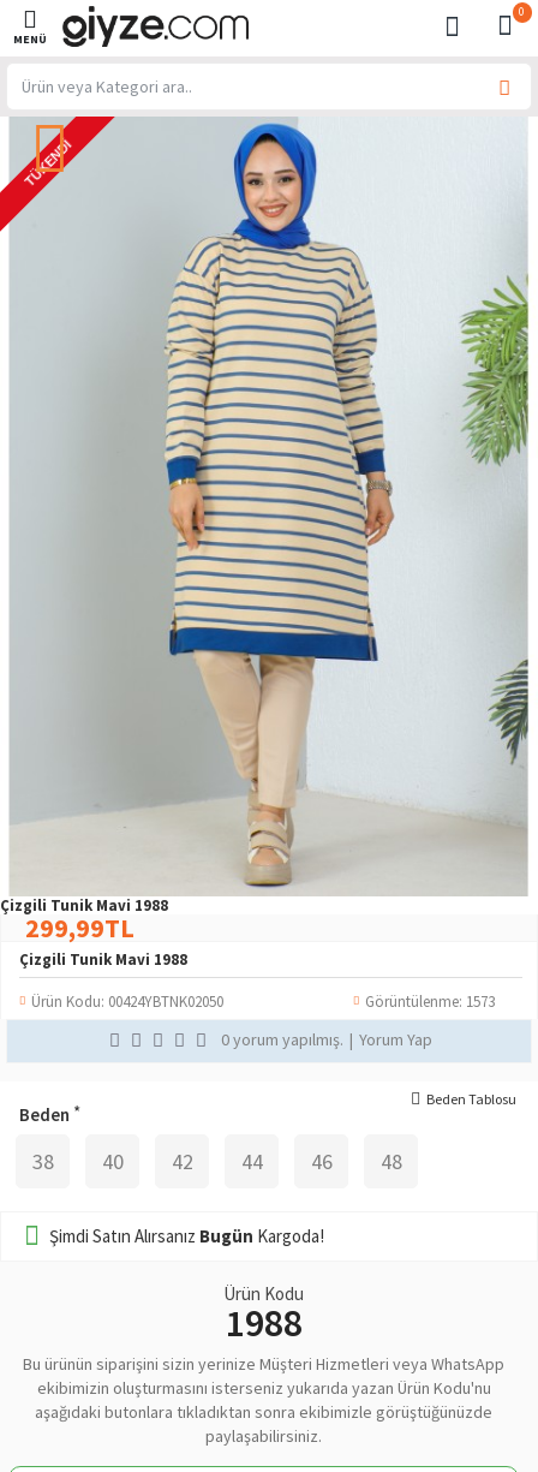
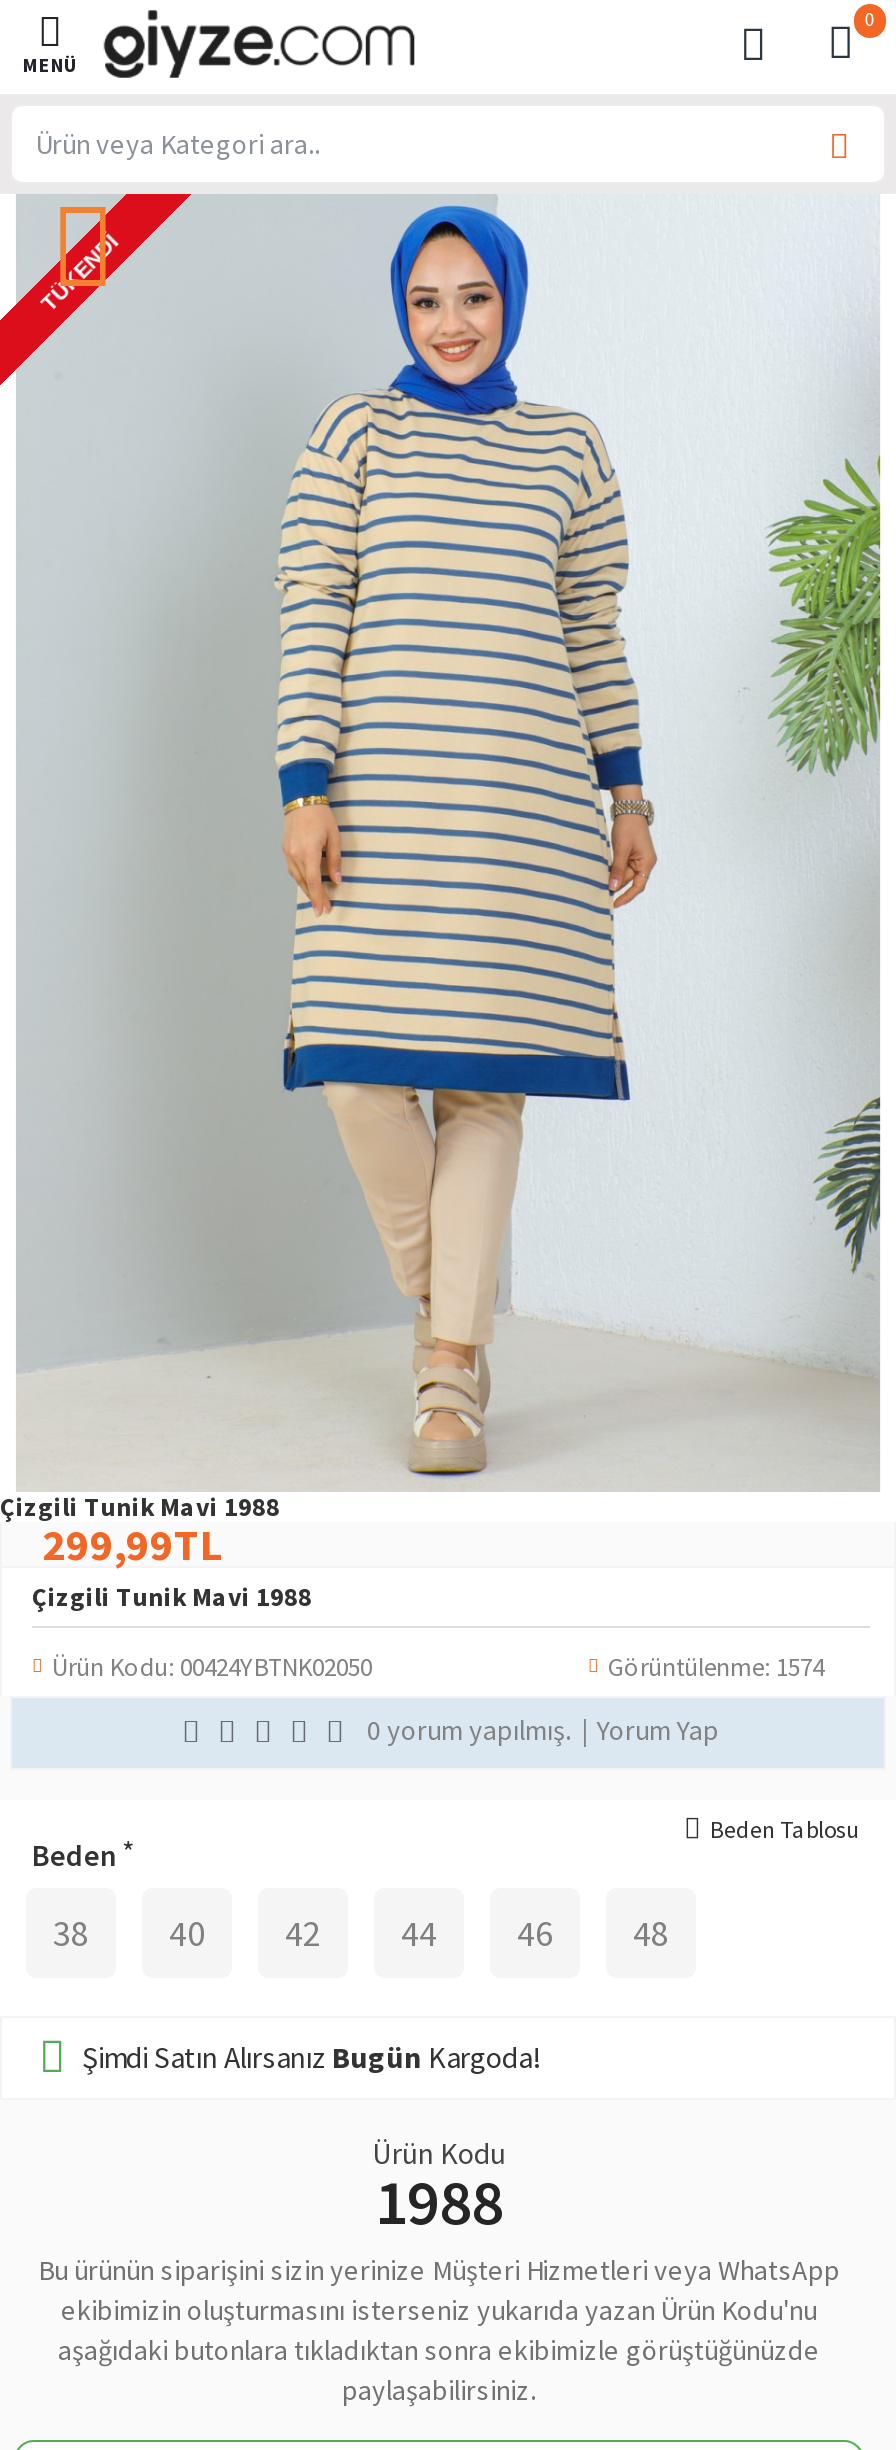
- Görüntülenme: 1573
+ Görüntülenme: 1574
